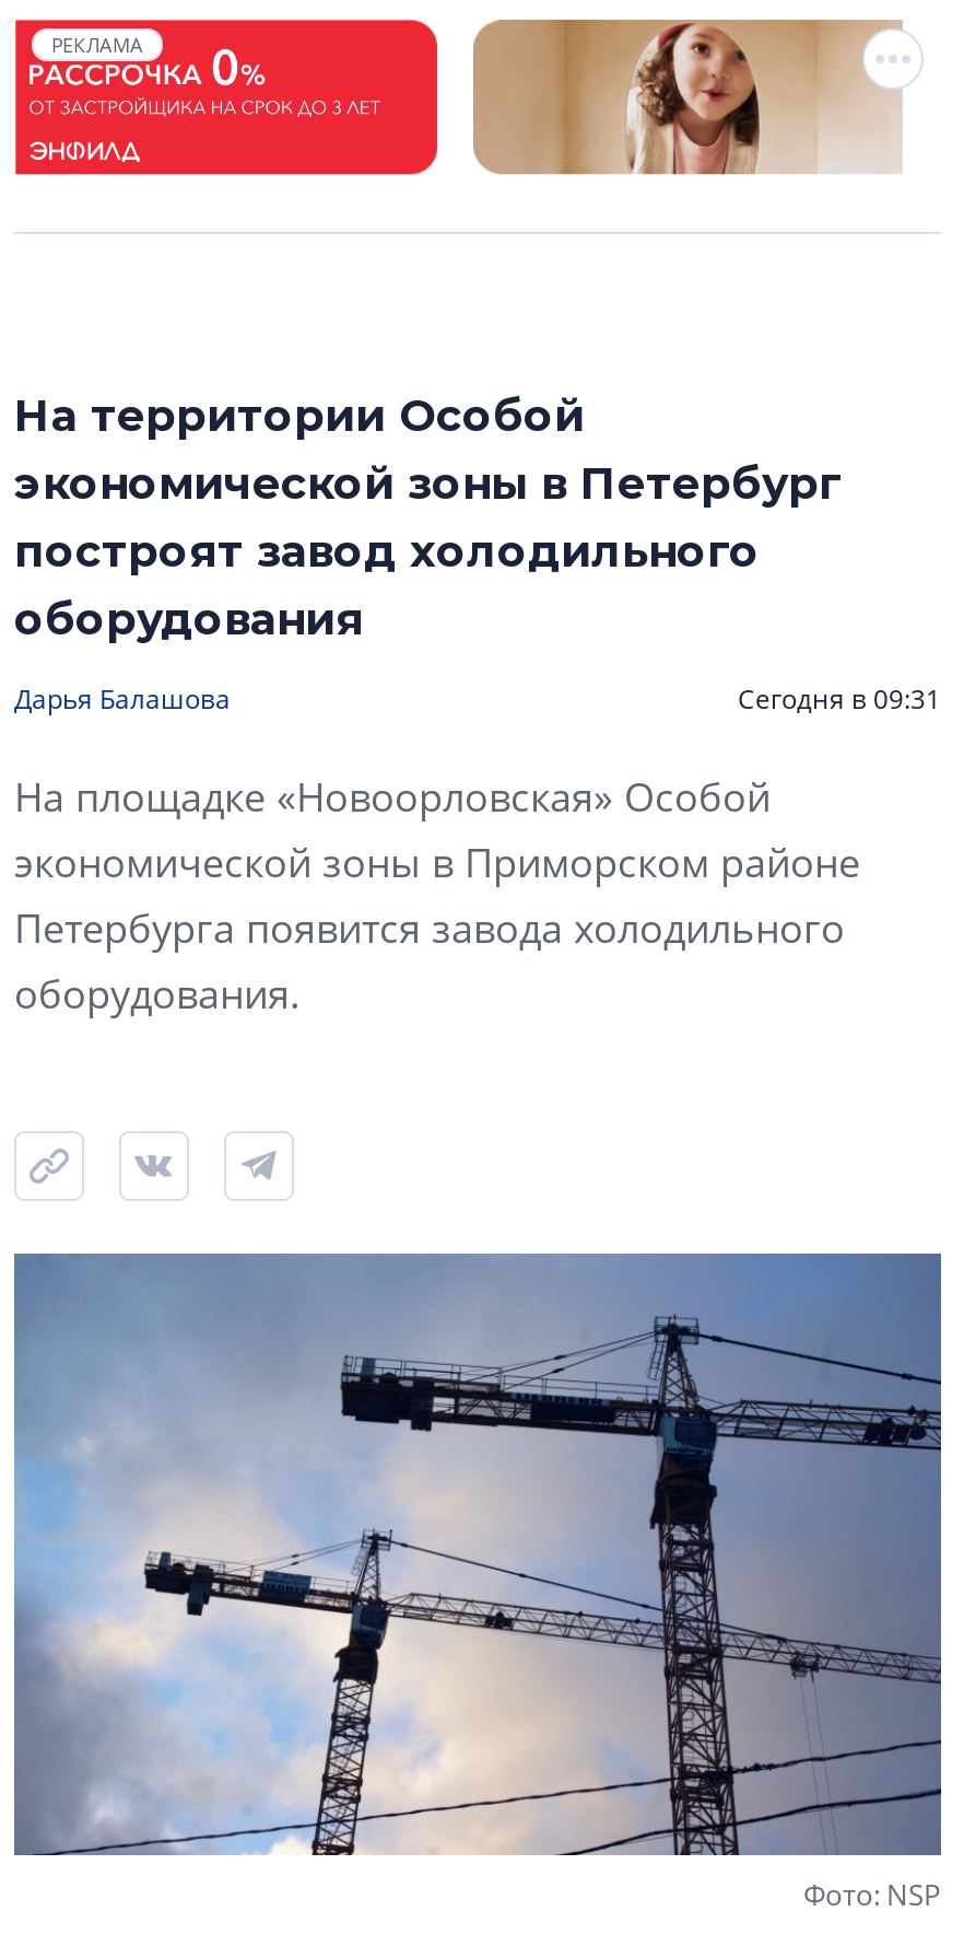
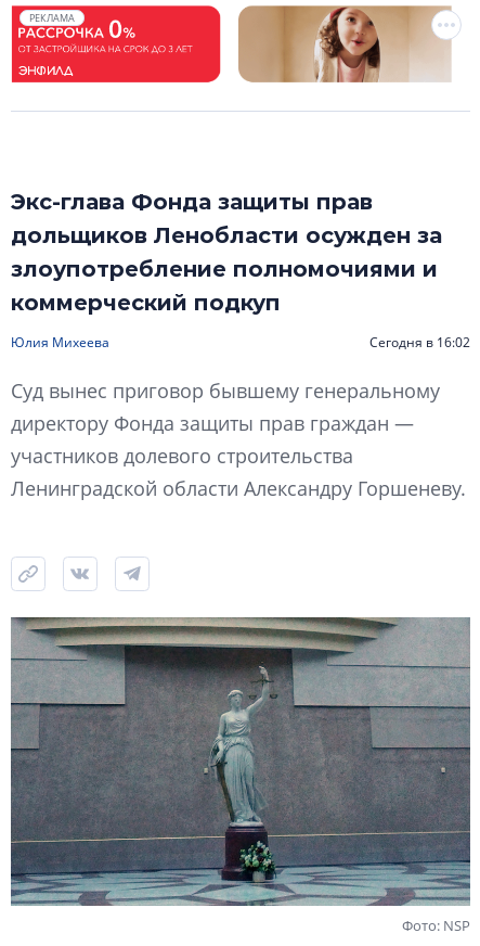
- На территории Особой
- экономической зоны в Петербург
- построят завод холодильного
- оборудования
+ Экс-глава Фонда защиты прав
+ дольщиков Ленобласти осужден за
+ злоупотребление полномочиями и
+ коммерческий подкуп

- Дарья Балашова
- Сегодня в 09:31
+ Юлия Михеева
+ Сегодня в 16:02

- На площадке «Новоорловская» Особой
- экономической зоны в Приморском районе
- Петербурга появится завода холодильного
- оборудования.
+ Суд вынес приговор бывшему генеральному
+ директору Фонда защиты прав граждан —
+ участников долевого строительства
+ Ленинградской области Александру Горшеневу.

- [image]
+ [image]
